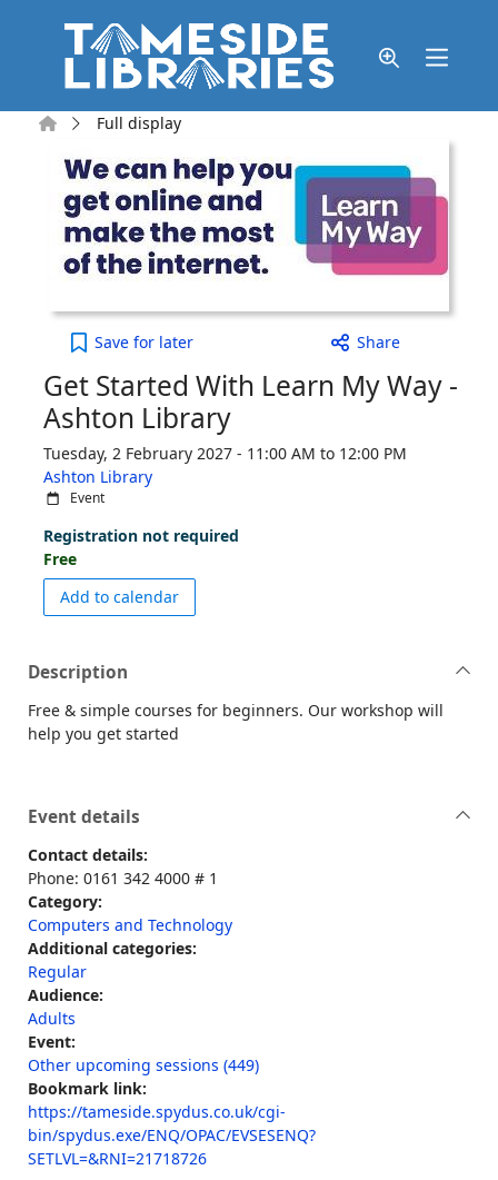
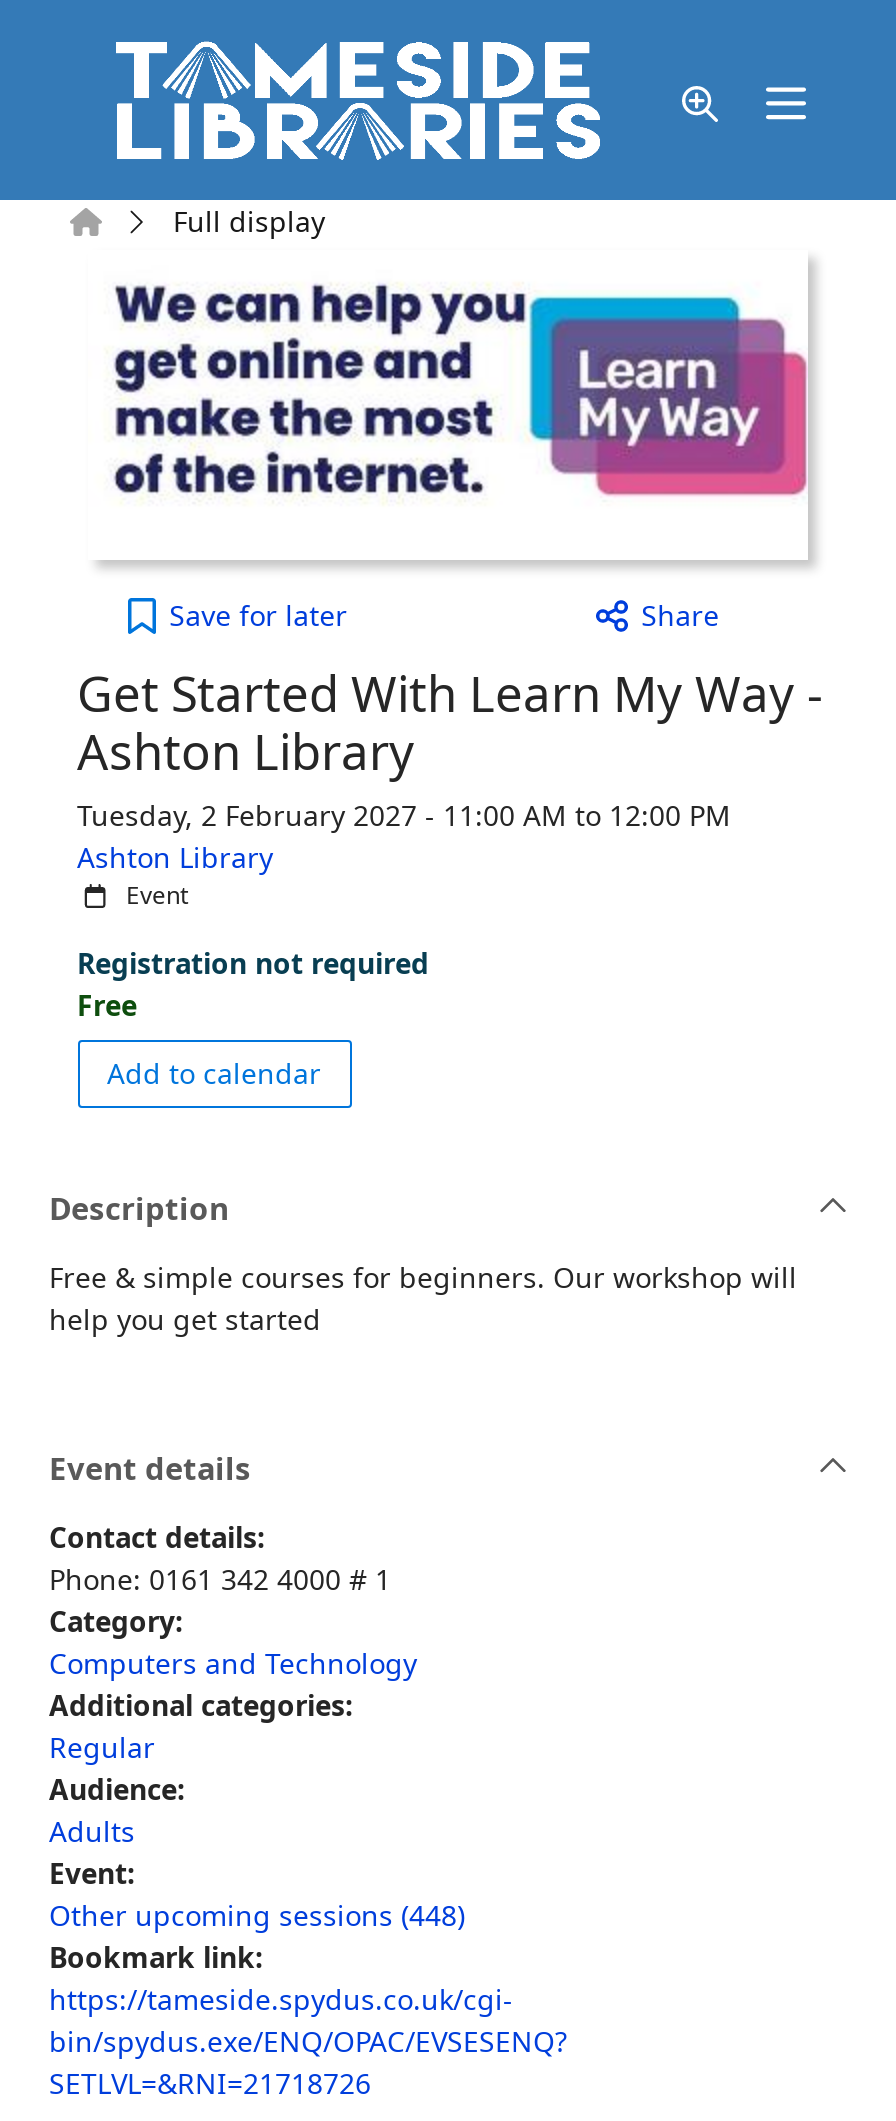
- Other upcoming sessions (449)
+ Other upcoming sessions (448)
